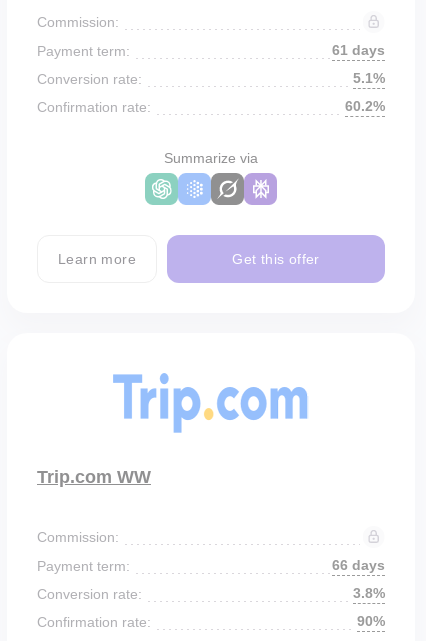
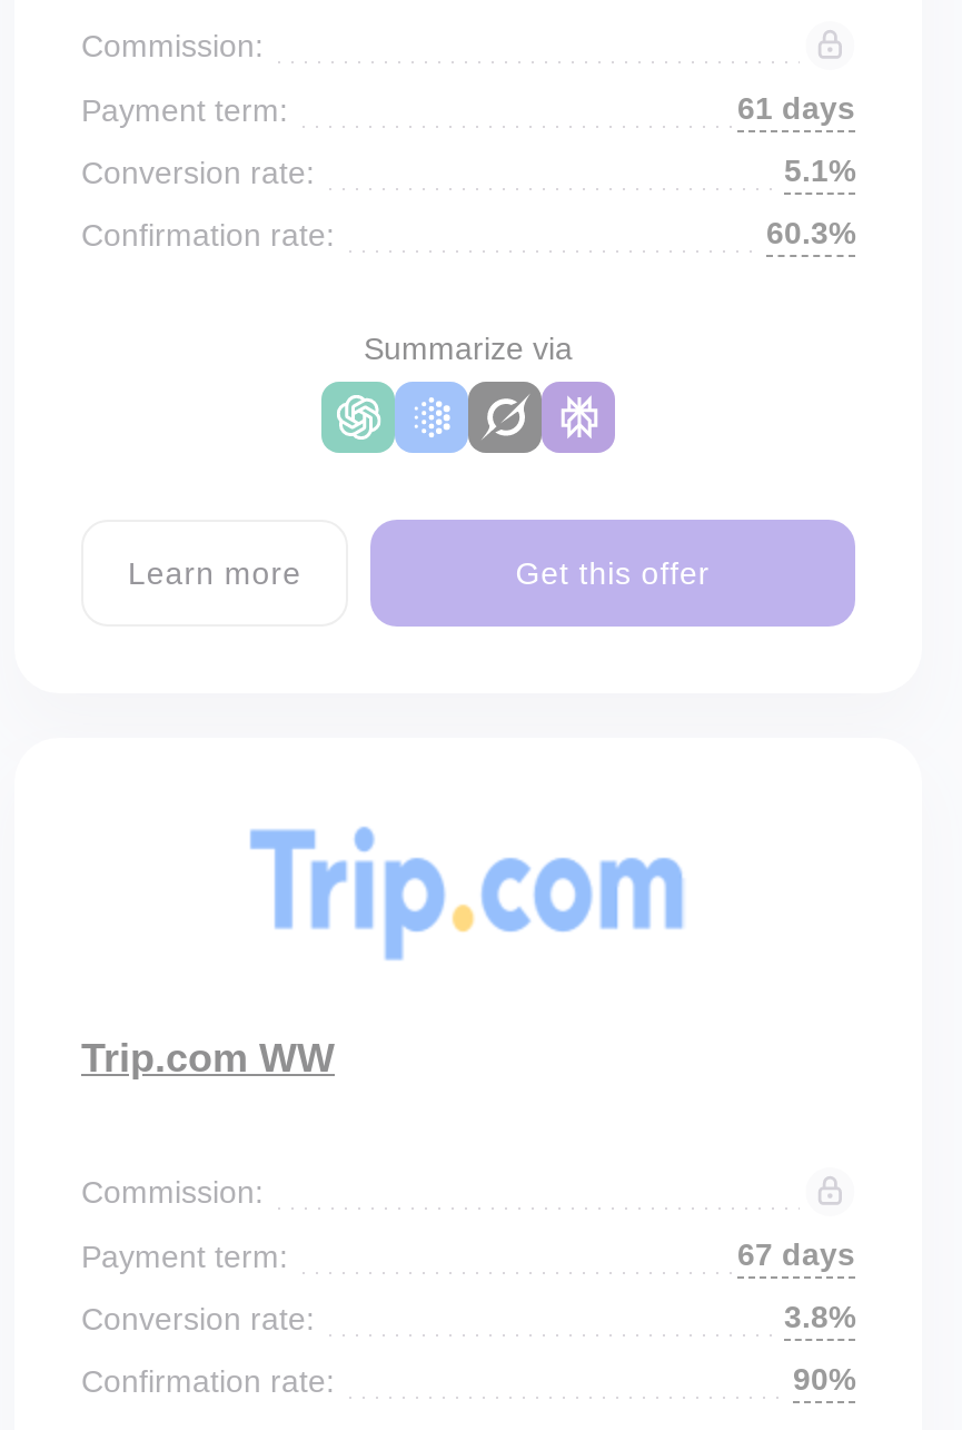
- 60.2%
+ 60.3%

- 66 days
+ 67 days
